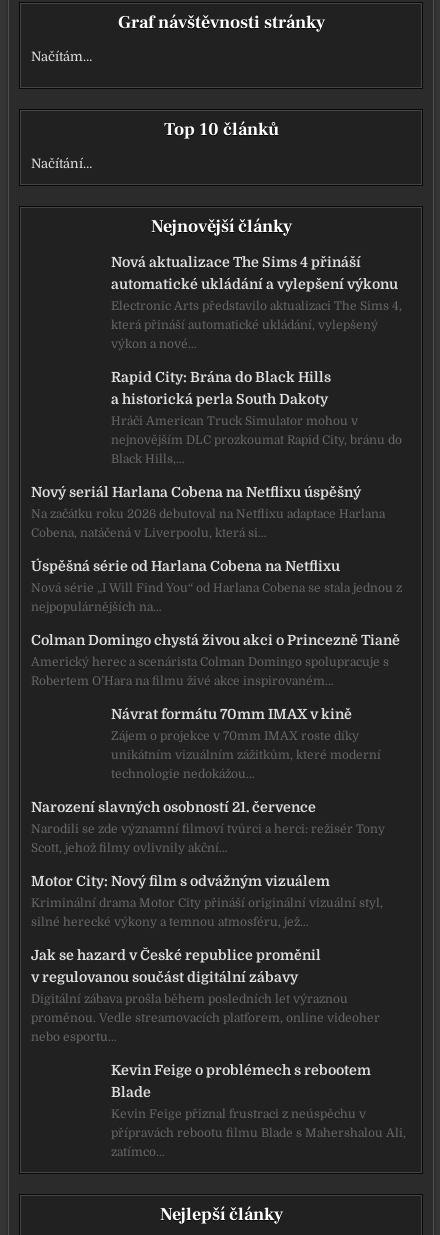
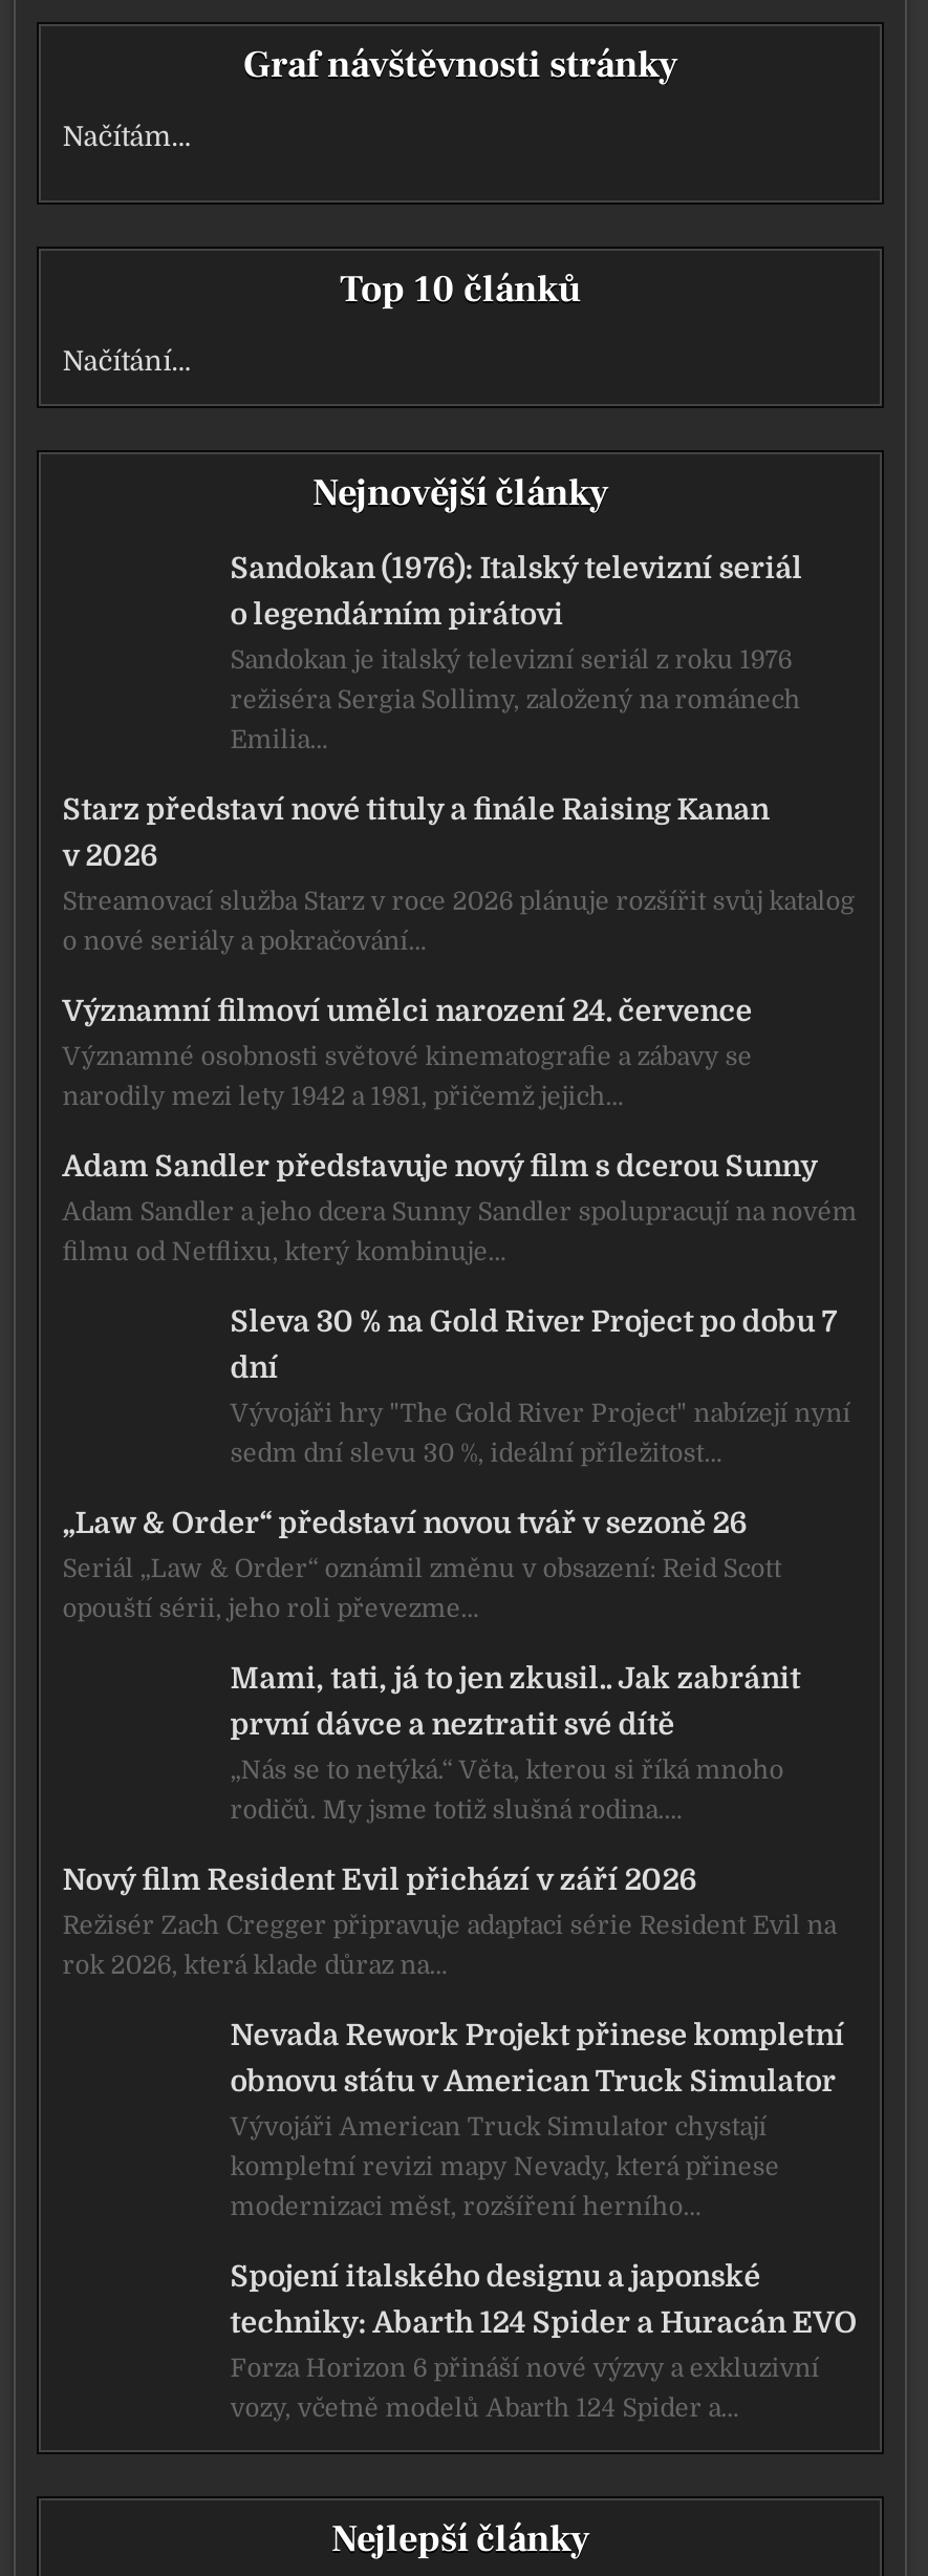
- Nová aktualizace The Sims 4 přináší
- automatické ukládání a vylepšení výkonu
- Electronic Arts představilo aktualizaci The Sims 4,
- která přináší automatické ukládání, vylepšený
- výkon a nové…
+ Sandokan (1976): Italský televizní seriál
+ o legendárním pirátovi
+ Sandokan je italský televizní seriál z roku 1976
+ režiséra Sergia Sollimy, založený na románech
+ Emilia…

- Rapid City: Brána do Black Hills
- a historická perla South Dakoty
- Hráči American Truck Simulator mohou v
- nejnovějším DLC prozkoumat Rapid City, bránu do
- Black Hills,…
+ Starz představí nové tituly a finále Raising Kanan
+ v 2026
+ Streamovací služba Starz v roce 2026 plánuje rozšířit svůj katalog
+ o nové seriály a pokračování…

- Nový seriál Harlana Cobena na Netflixu úspěšný
- Na začátku roku 2026 debutoval na Netflixu adaptace Harlana
- Cobena, natáčená v Liverpoolu, která si…
+ Významní filmoví umělci narození 24. července
+ Významné osobnosti světové kinematografie a zábavy se
+ narodily mezi lety 1942 a 1981, přičemž jejich…

- Úspěšná série od Harlana Cobena na Netflixu
- Nová série „I Will Find You“ od Harlana Cobena se stala jednou z
- nejpopulárnějších na…
+ Adam Sandler představuje nový film s dcerou Sunny
+ Adam Sandler a jeho dcera Sunny Sandler spolupracují na novém
+ filmu od Netflixu, který kombinuje…

- Colman Domingo chystá živou akci o Princezně Tianě
- Americký herec a scenárista Colman Domingo spolupracuje s
- Robertem O’Hara na filmu živé akce inspirovaném…
+ Sleva 30 % na Gold River Project po dobu 7
+ dní
+ Vývojáři hry "The Gold River Project" nabízejí nyní
+ sedm dní slevu 30 %, ideální příležitost…

- Návrat formátu 70mm IMAX v kině
- Zájem o projekce v 70mm IMAX roste díky
- unikátním vizuálním zážitkům, které moderní
- technologie nedokážou…
+ „Law & Order“ představí novou tvář v sezoně 26
+ Seriál „Law & Order“ oznámil změnu v obsazení: Reid Scott
+ opouští sérii, jeho roli převezme…

- Narození slavných osobností 21. července
- Narodili se zde významní filmoví tvůrci a herci: režisér Tony
- Scott, jehož filmy ovlivnily akční…
+ Mami, tati, já to jen zkusil.. Jak zabránit
+ první dávce a neztratit své dítě
+ „Nás se to netýká.“ Věta, kterou si říká mnoho
+ rodičů. My jsme totiž slušná rodina.…

- Motor City: Nový film s odvážným vizuálem
- Kriminální drama Motor City přináší originální vizuální styl,
- silné herecké výkony a temnou atmosféru, jež…
+ Nový film Resident Evil přichází v září 2026
+ Režisér Zach Cregger připravuje adaptaci série Resident Evil na
+ rok 2026, která klade důraz na…

- Jak se hazard v České republice proměnil
- v regulovanou součást digitální zábavy
- Digitální zábava prošla během posledních let výraznou
- proměnou. Vedle streamovacích platforem, online videoher
- nebo esportu…
+ Nevada Rework Projekt přinese kompletní
+ obnovu státu v American Truck Simulator
+ Vývojáři American Truck Simulator chystají
+ kompletní revizi mapy Nevady, která přinese
+ modernizaci měst, rozšíření herního…

- Kevin Feige o problémech s rebootem
- Blade
- Kevin Feige přiznal frustraci z neúspěchu v
- přípravách rebootu filmu Blade s Mahershalou Ali,
- zatímco…
+ Spojení italského designu a japonské
+ techniky: Abarth 124 Spider a Huracán EVO
+ Forza Horizon 6 přináší nové výzvy a exkluzivní
+ vozy, včetně modelů Abarth 124 Spider a…
